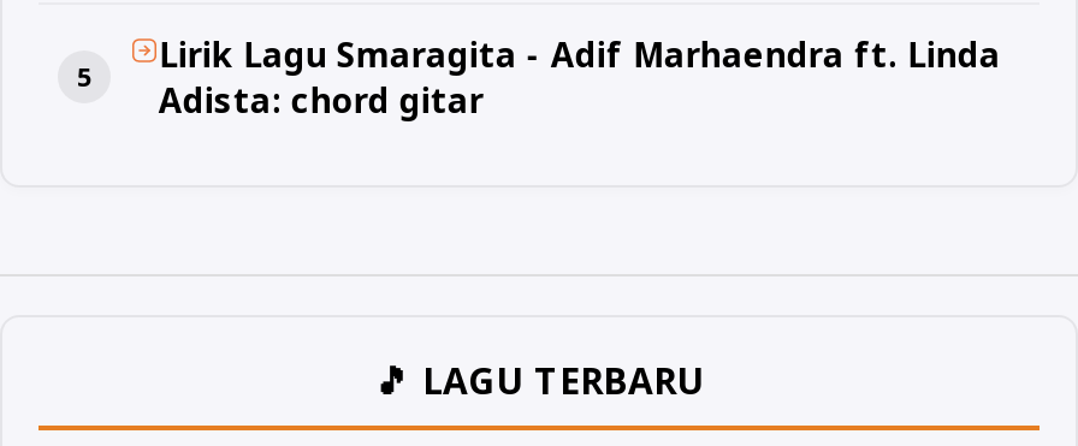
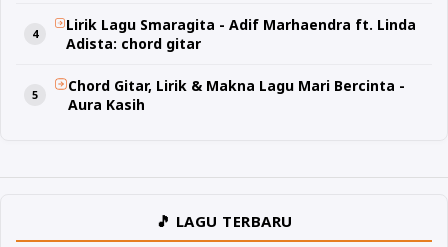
+ Chord Gitar, Lirik & Makna Lagu Mari Bercinta -
+ Aura Kasih
